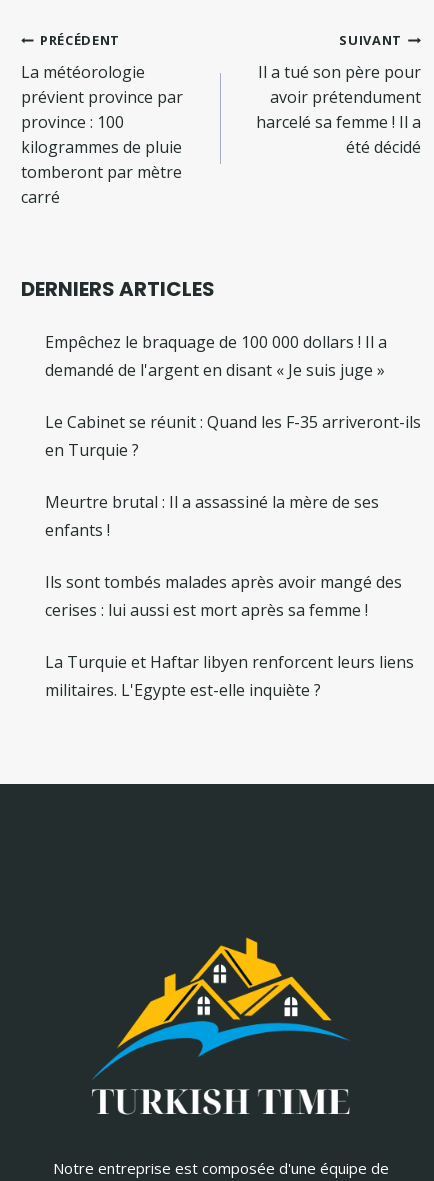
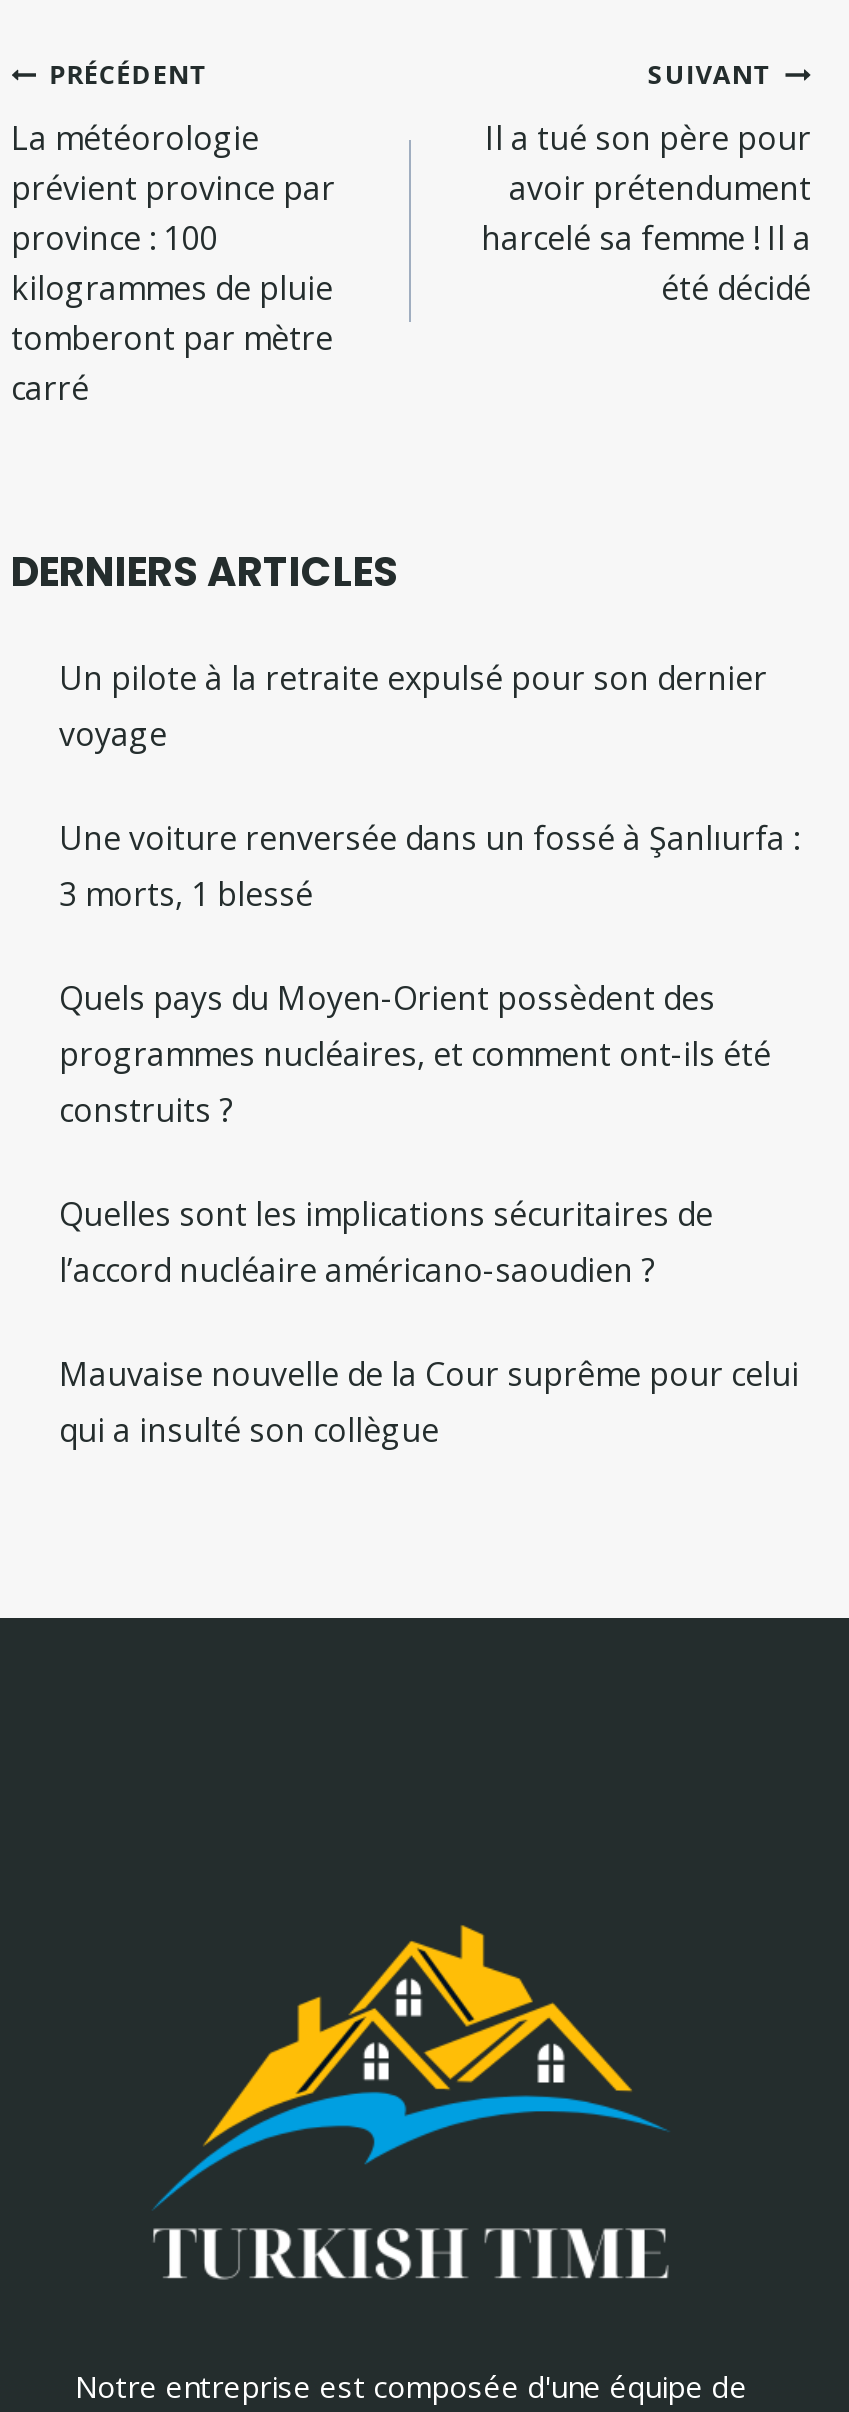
- Empêchez le braquage de 100 000 dollars ! Il a
- demandé de l'argent en disant « Je suis juge »
+ Un pilote à la retraite expulsé pour son dernier
+ voyage

- Le Cabinet se réunit : Quand les F-35 arriveront-ils
- en Turquie ?
+ Une voiture renversée dans un fossé à Şanlıurfa :
+ 3 morts, 1 blessé

- Meurtre brutal : Il a assassiné la mère de ses
- enfants !
+ Quels pays du Moyen-Orient possèdent des
+ programmes nucléaires, et comment ont-ils été
+ construits ?

- Ils sont tombés malades après avoir mangé des
- cerises : lui aussi est mort après sa femme !
+ Quelles sont les implications sécuritaires de
+ l’accord nucléaire américano-saoudien ?

- La Turquie et Haftar libyen renforcent leurs liens
- militaires. L'Egypte est-elle inquiète ?
+ Mauvaise nouvelle de la Cour suprême pour celui
+ qui a insulté son collègue
